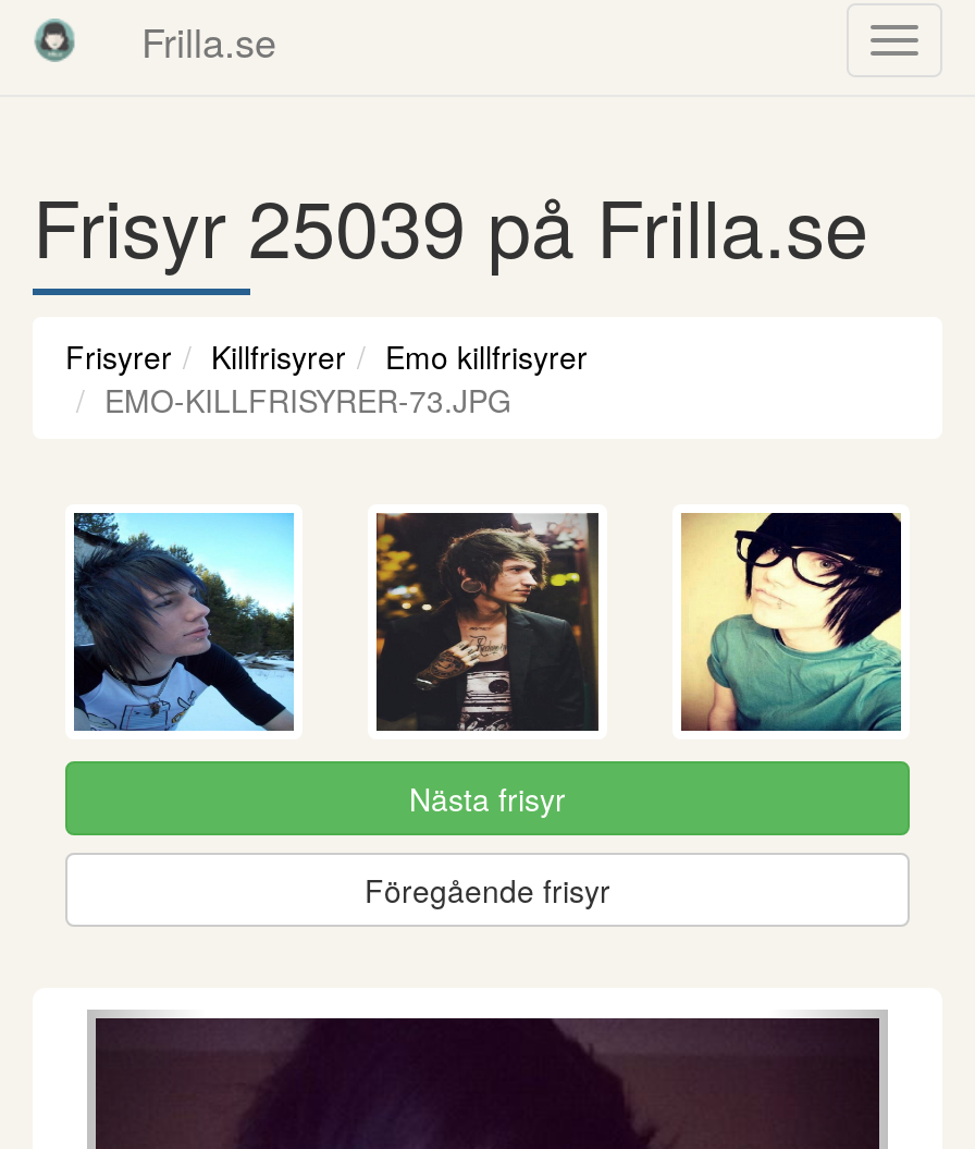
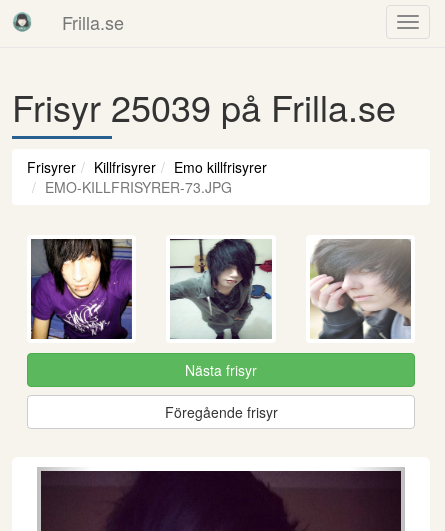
- [image]
+ [image]

- [image]
+ [image]

- [image]
+ [image]
